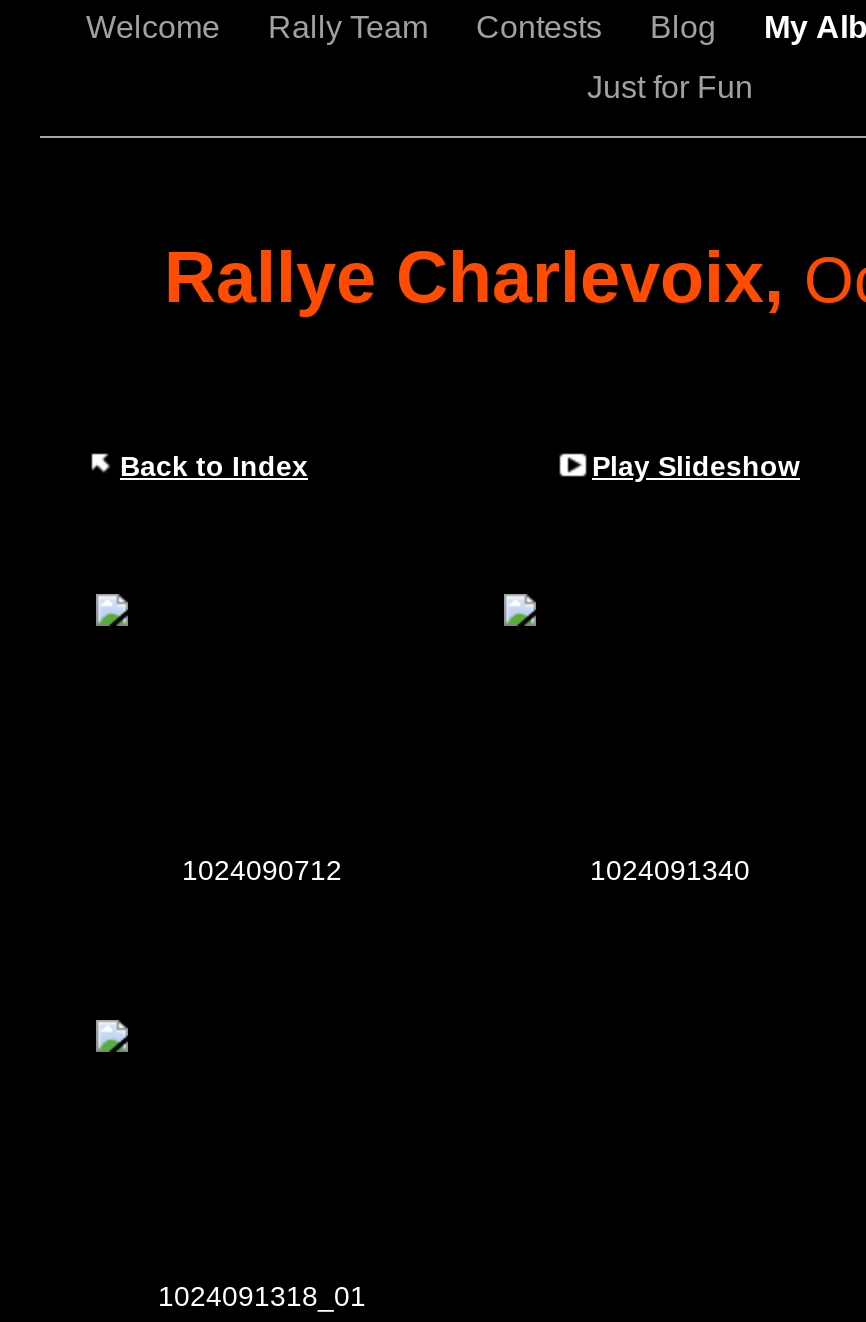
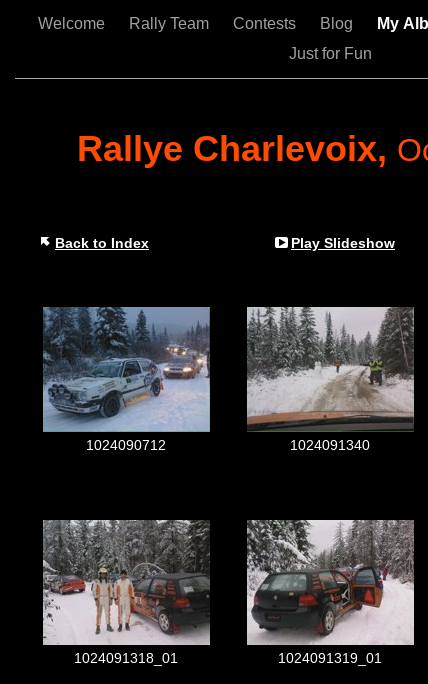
+ [image]

+ [image]

+ [image]

+ [image]
+ 1024091319_01
